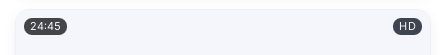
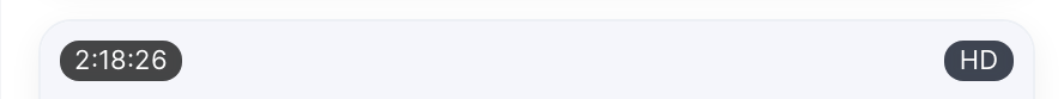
- 24:45
+ 2:18:26
